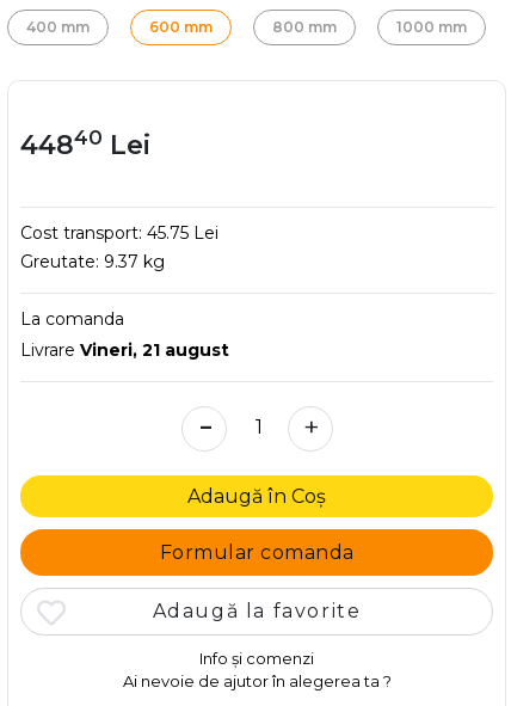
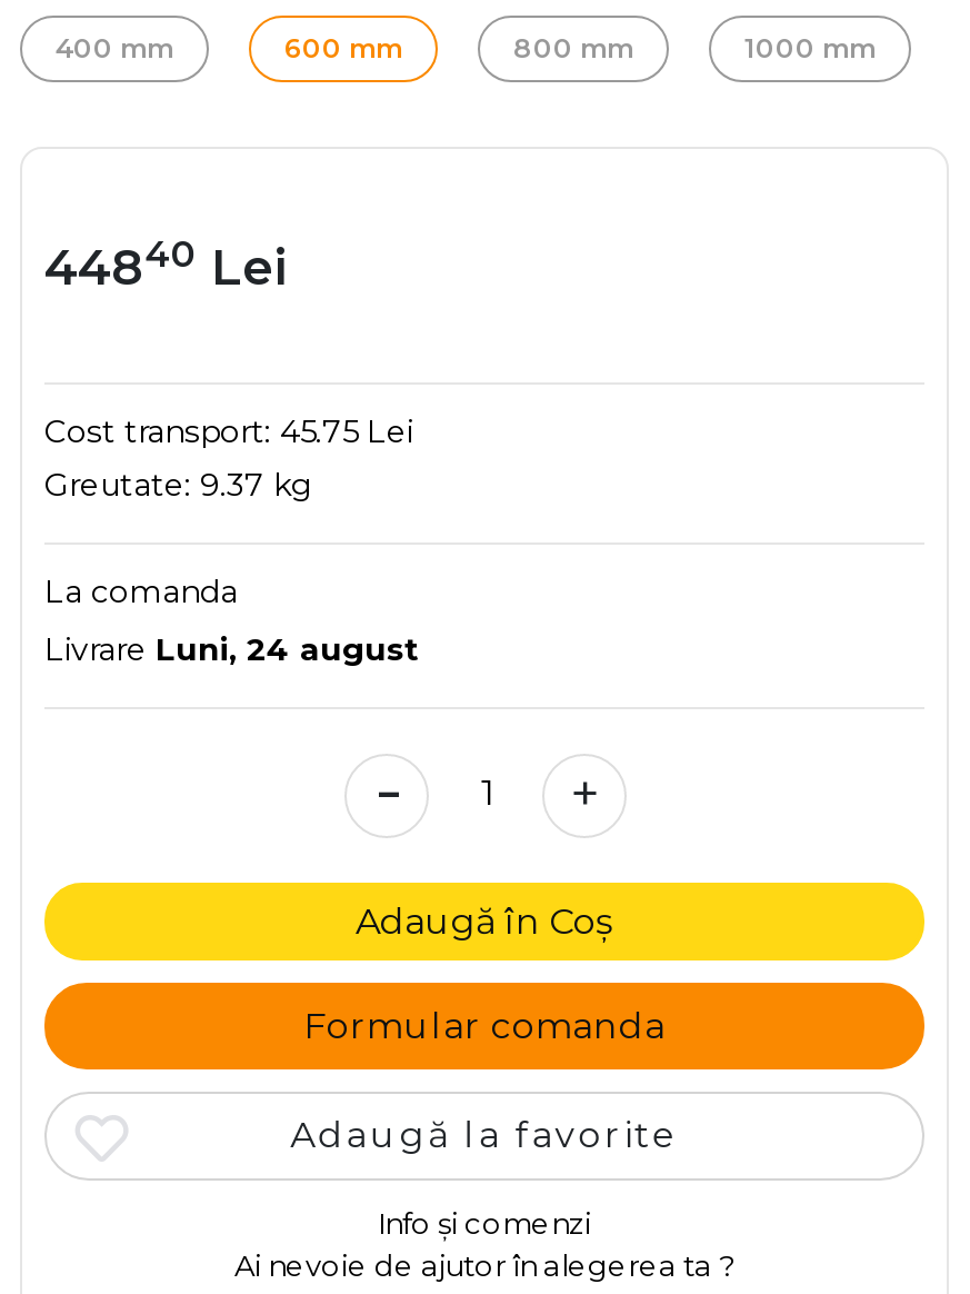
- Livrare Vineri, 21 august
+ Livrare Luni, 24 august
